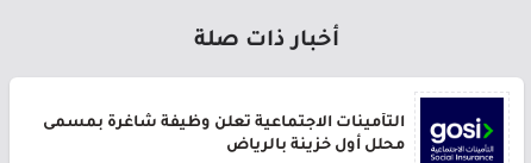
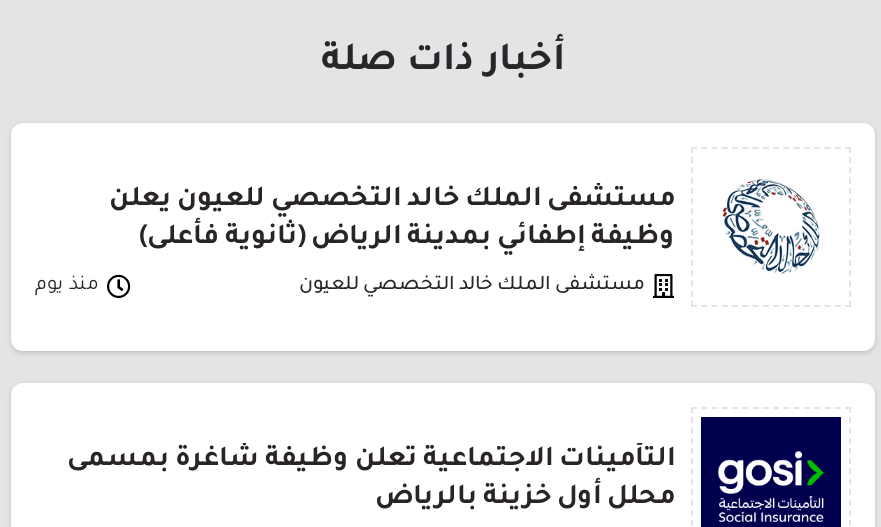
+ [image]
+ مستشفى الملك خالد التخصصي للعيون يعلن
+ وظيفة إطفائي بمدينة الرياض (ثانوية فأعلى)
+ مستشفى الملك خالد التخصصي للعيون
+ منذ يوم
